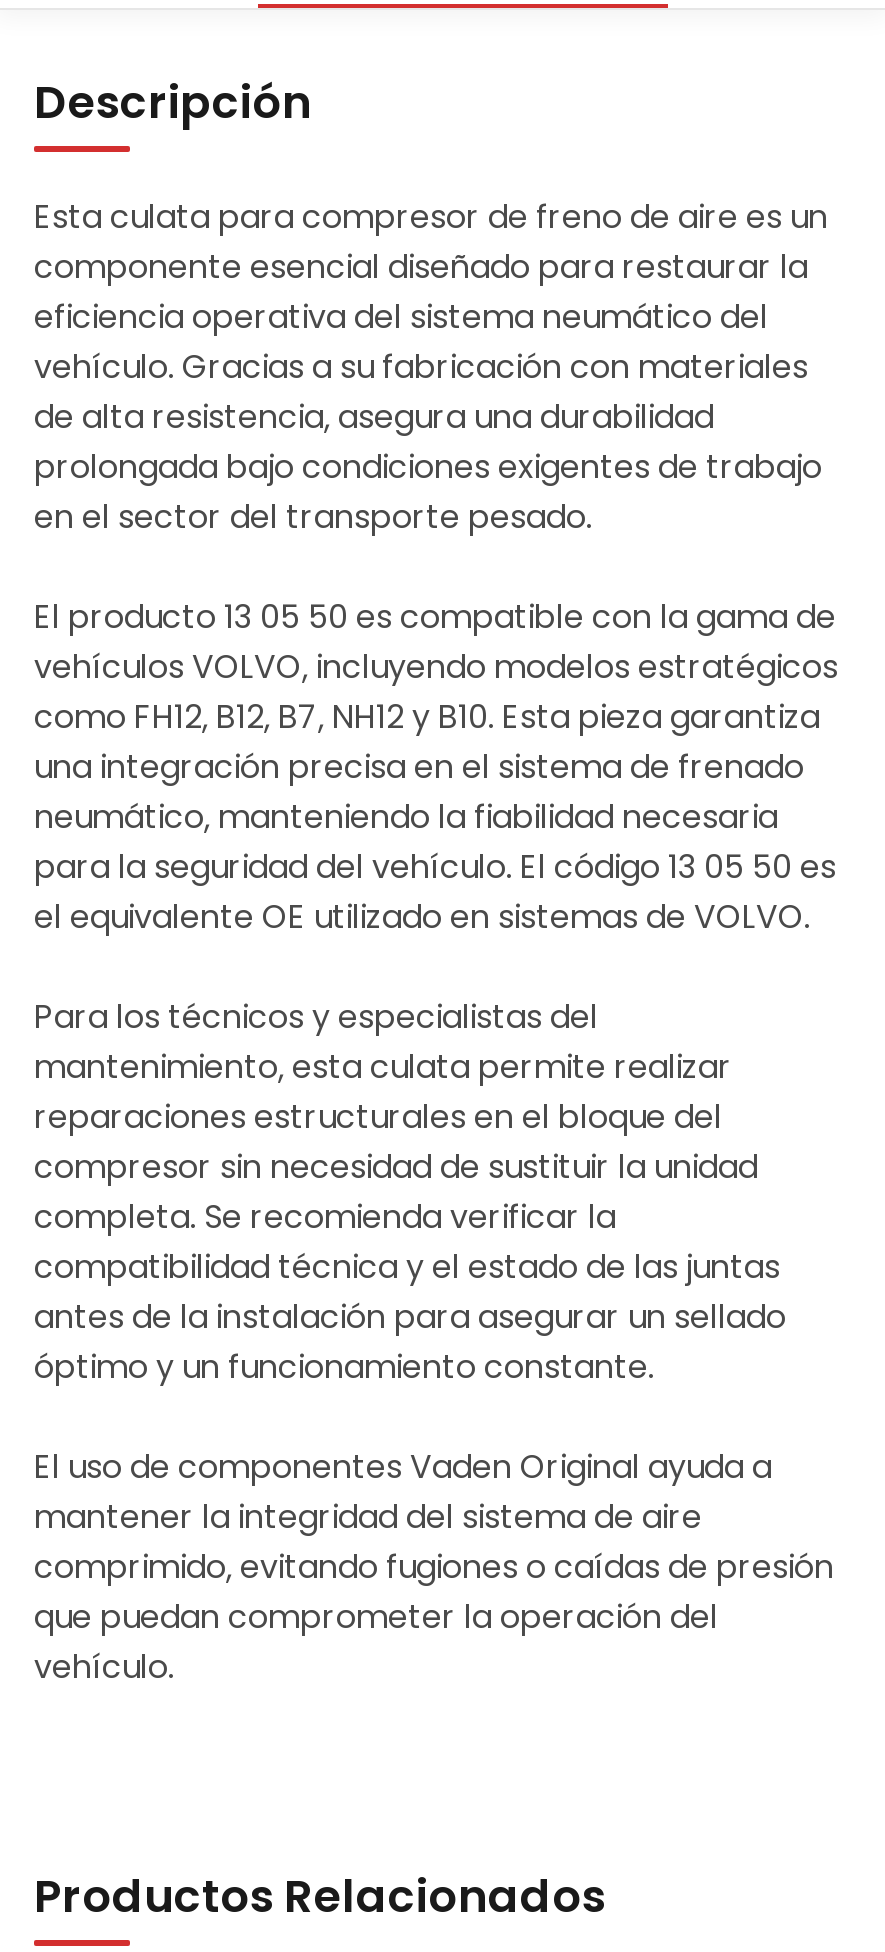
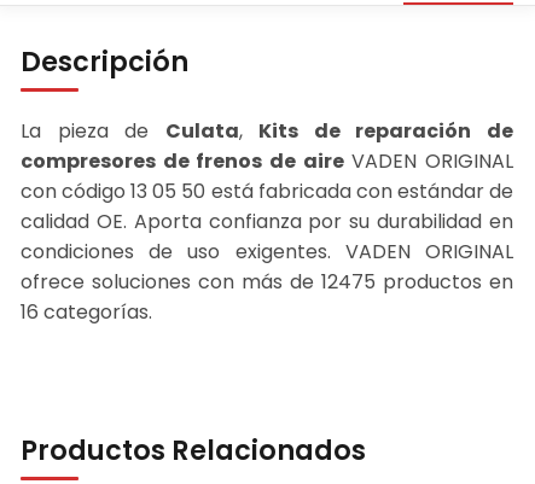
- Esta culata para compresor de freno de aire es un
- componente esencial diseñado para restaurar la
- eficiencia operativa del sistema neumático del
- vehículo. Gracias a su fabricación con materiales
- de alta resistencia, asegura una durabilidad
- prolongada bajo condiciones exigentes de trabajo
- en el sector del transporte pesado.
- El producto 13 05 50 es compatible con la gama de
- vehículos VOLVO, incluyendo modelos estratégicos
- como FH12, B12, B7, NH12 y B10. Esta pieza garantiza
- una integración precisa en el sistema de frenado
- neumático, manteniendo la fiabilidad necesaria
- para la seguridad del vehículo. El código 13 05 50 es
- el equivalente OE utilizado en sistemas de VOLVO.
- Para los técnicos y especialistas del
- mantenimiento, esta culata permite realizar
- reparaciones estructurales en el bloque del
- compresor sin necesidad de sustituir la unidad
- completa. Se recomienda verificar la
- compatibilidad técnica y el estado de las juntas
- antes de la instalación para asegurar un sellado
- óptimo y un funcionamiento constante.
- El uso de componentes Vaden Original ayuda a
- mantener la integridad del sistema de aire
- comprimido, evitando fugiones o caídas de presión
- que puedan comprometer la operación del
- vehículo.
+ La pieza de Culata, Kits de reparación de
+ compresores de frenos de aire VADEN ORIGINAL
+ con código 13 05 50 está fabricada con estándar de
+ calidad OE. Aporta confianza por su durabilidad en
+ condiciones de uso exigentes. VADEN ORIGINAL
+ ofrece soluciones con más de 12475 productos en
+ 16 categorías.
